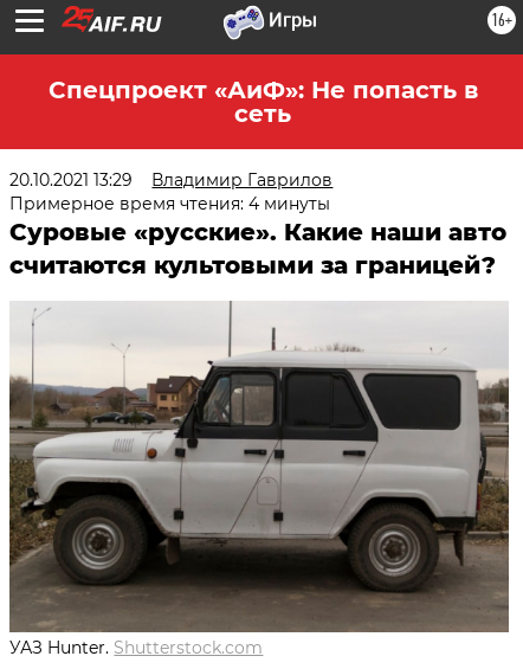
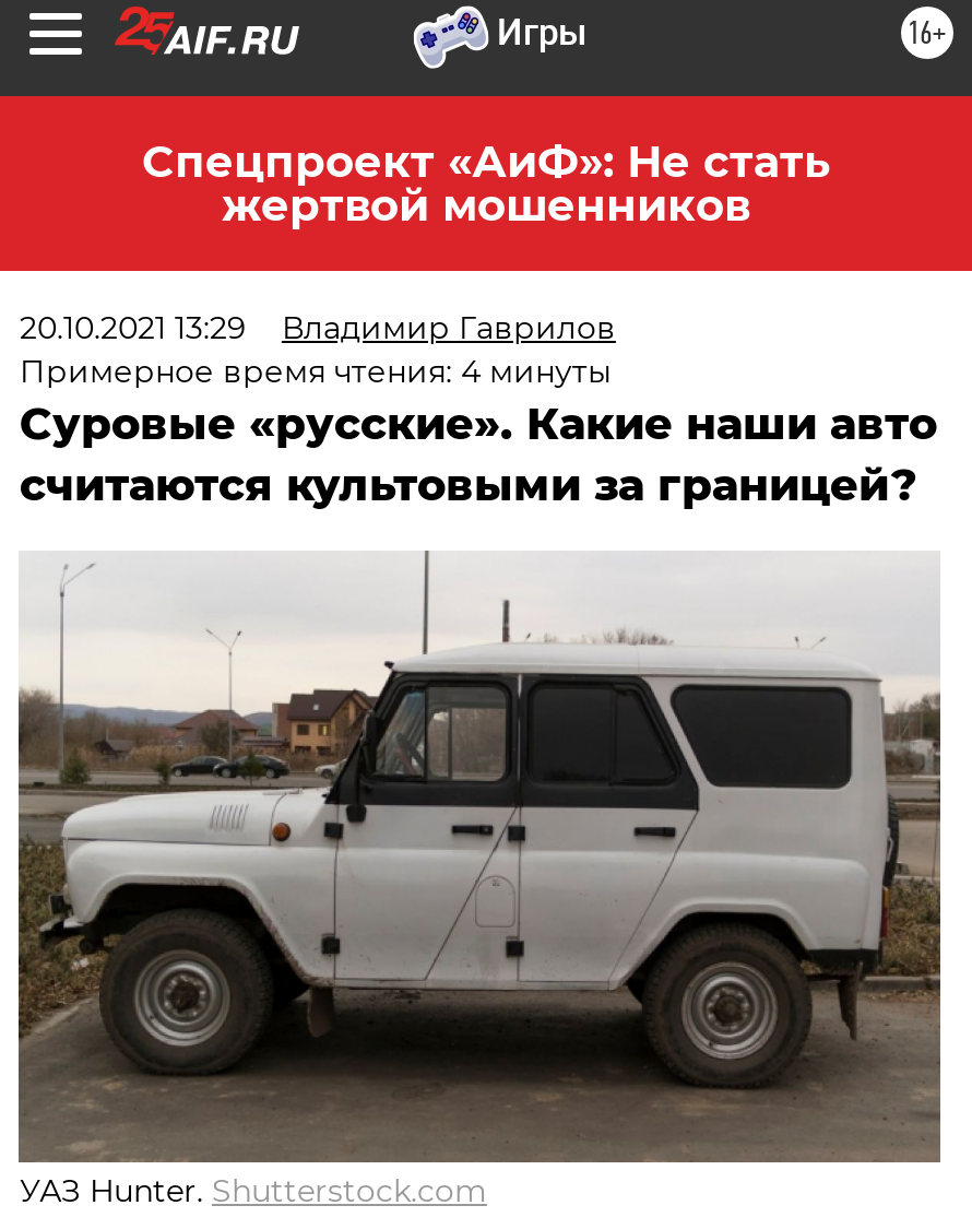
- Спецпроект «АиФ»: Не попасть в
- сеть
+ Спецпроект «АиФ»: Не стать
+ жертвой мошенников
